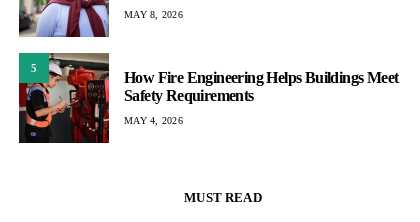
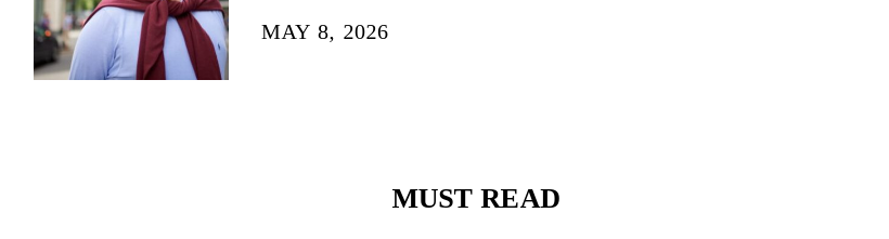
- [image]
- 5
- How Fire Engineering Helps Buildings Meet
- Safety Requirements
- MAY 4, 2026
